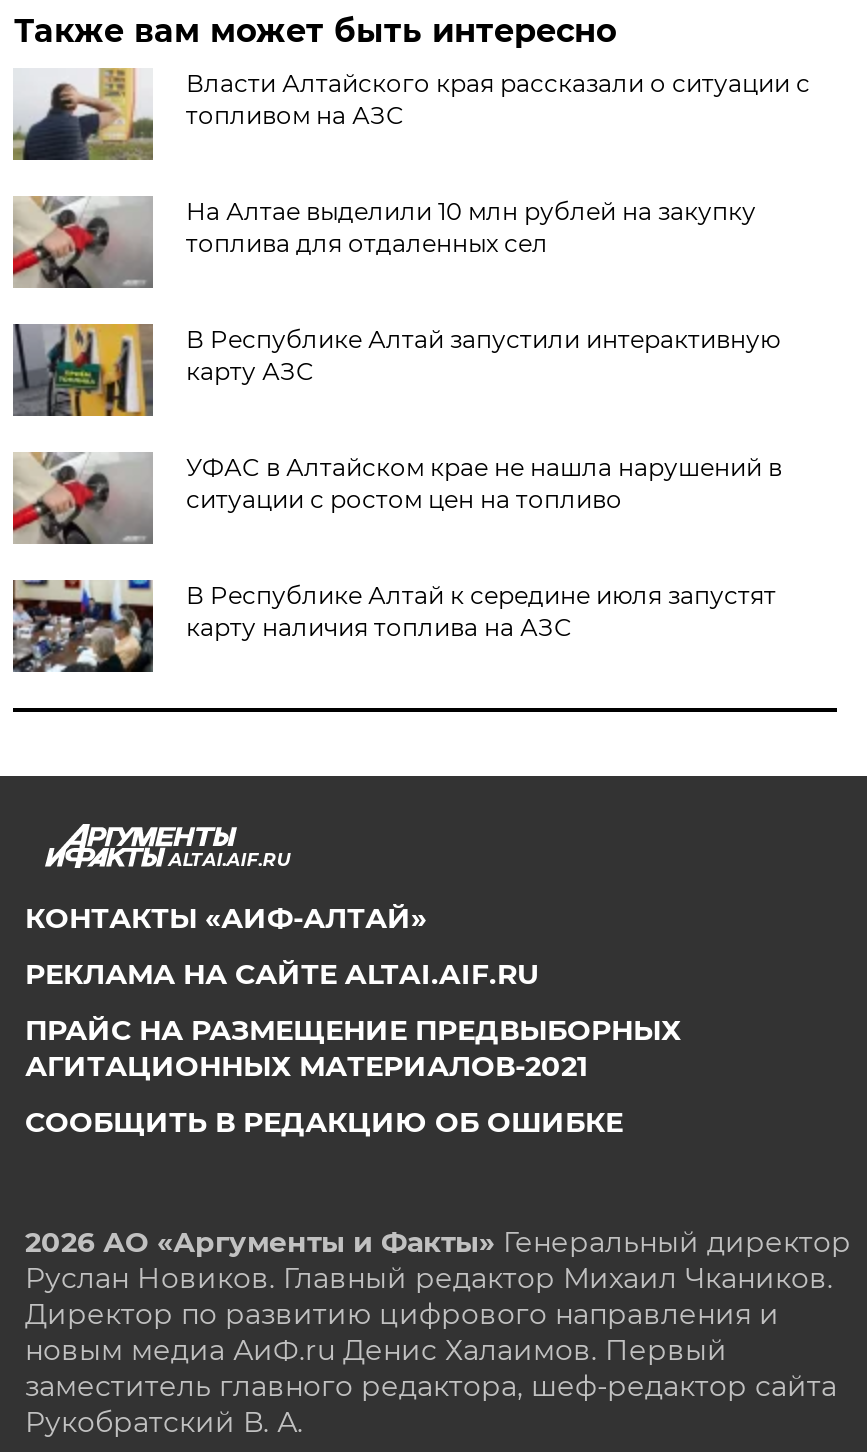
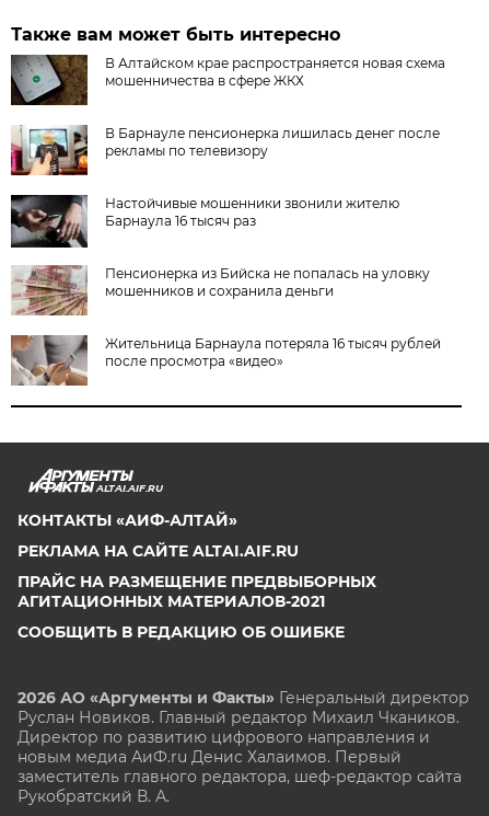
- [image]
- Власти Алтайского края рассказали о ситуации с
- топливом на АЗС
+ [image]
+ В Алтайском крае распространяется новая схема
+ мошенничества в сфере ЖКХ

- [image]
- На Алтае выделили 10 млн рублей на закупку
- топлива для отдаленных сел
+ [image]
+ В Барнауле пенсионерка лишилась денег после
+ рекламы по телевизору

- [image]
- В Республике Алтай запустили интерактивную
- карту АЗС
+ [image]
+ Настойчивые мошенники звонили жителю
+ Барнаула 16 тысяч раз

- [image]
- УФАС в Алтайском крае не нашла нарушений в
- ситуации с ростом цен на топливо
+ [image]
+ Пенсионерка из Бийска не попалась на уловку
+ мошенников и сохранила деньги

- [image]
- В Республике Алтай к середине июля запустят
- карту наличия топлива на АЗС
+ [image]
+ Жительница Барнаула потеряла 16 тысяч рублей
+ после просмотра «видео»
